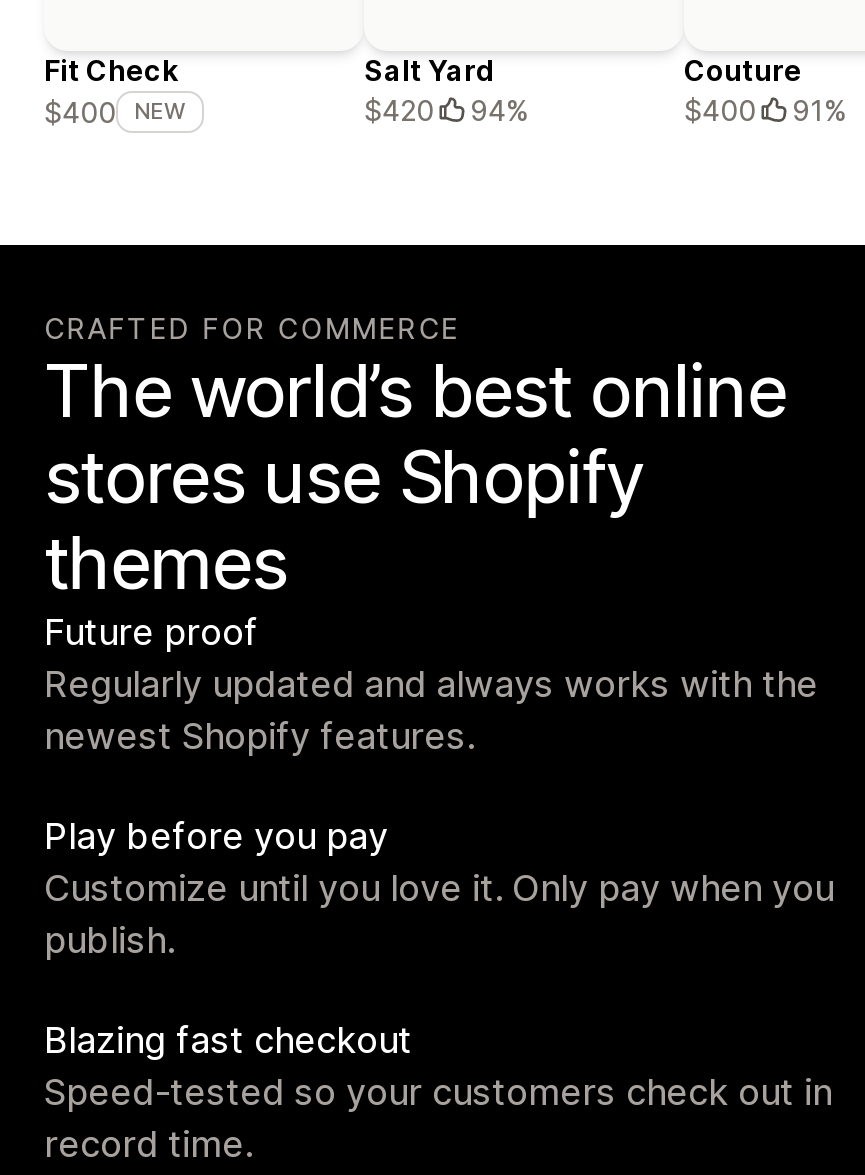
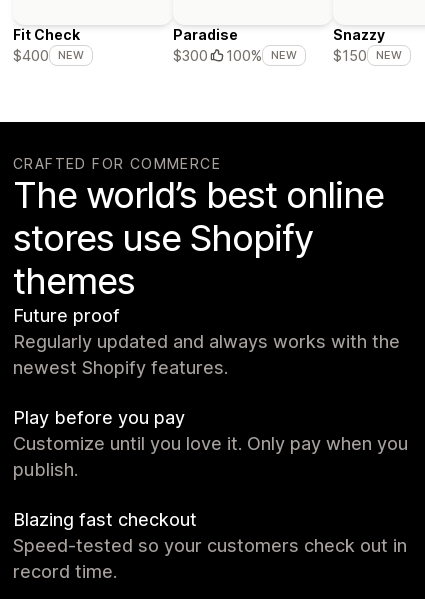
- Salt Yard
- $420
- 94%
+ Paradise
+ $300
+ 100%
+ NEW

- Couture
- $400
- 91%
+ Snazzy
+ $150
+ NEW
